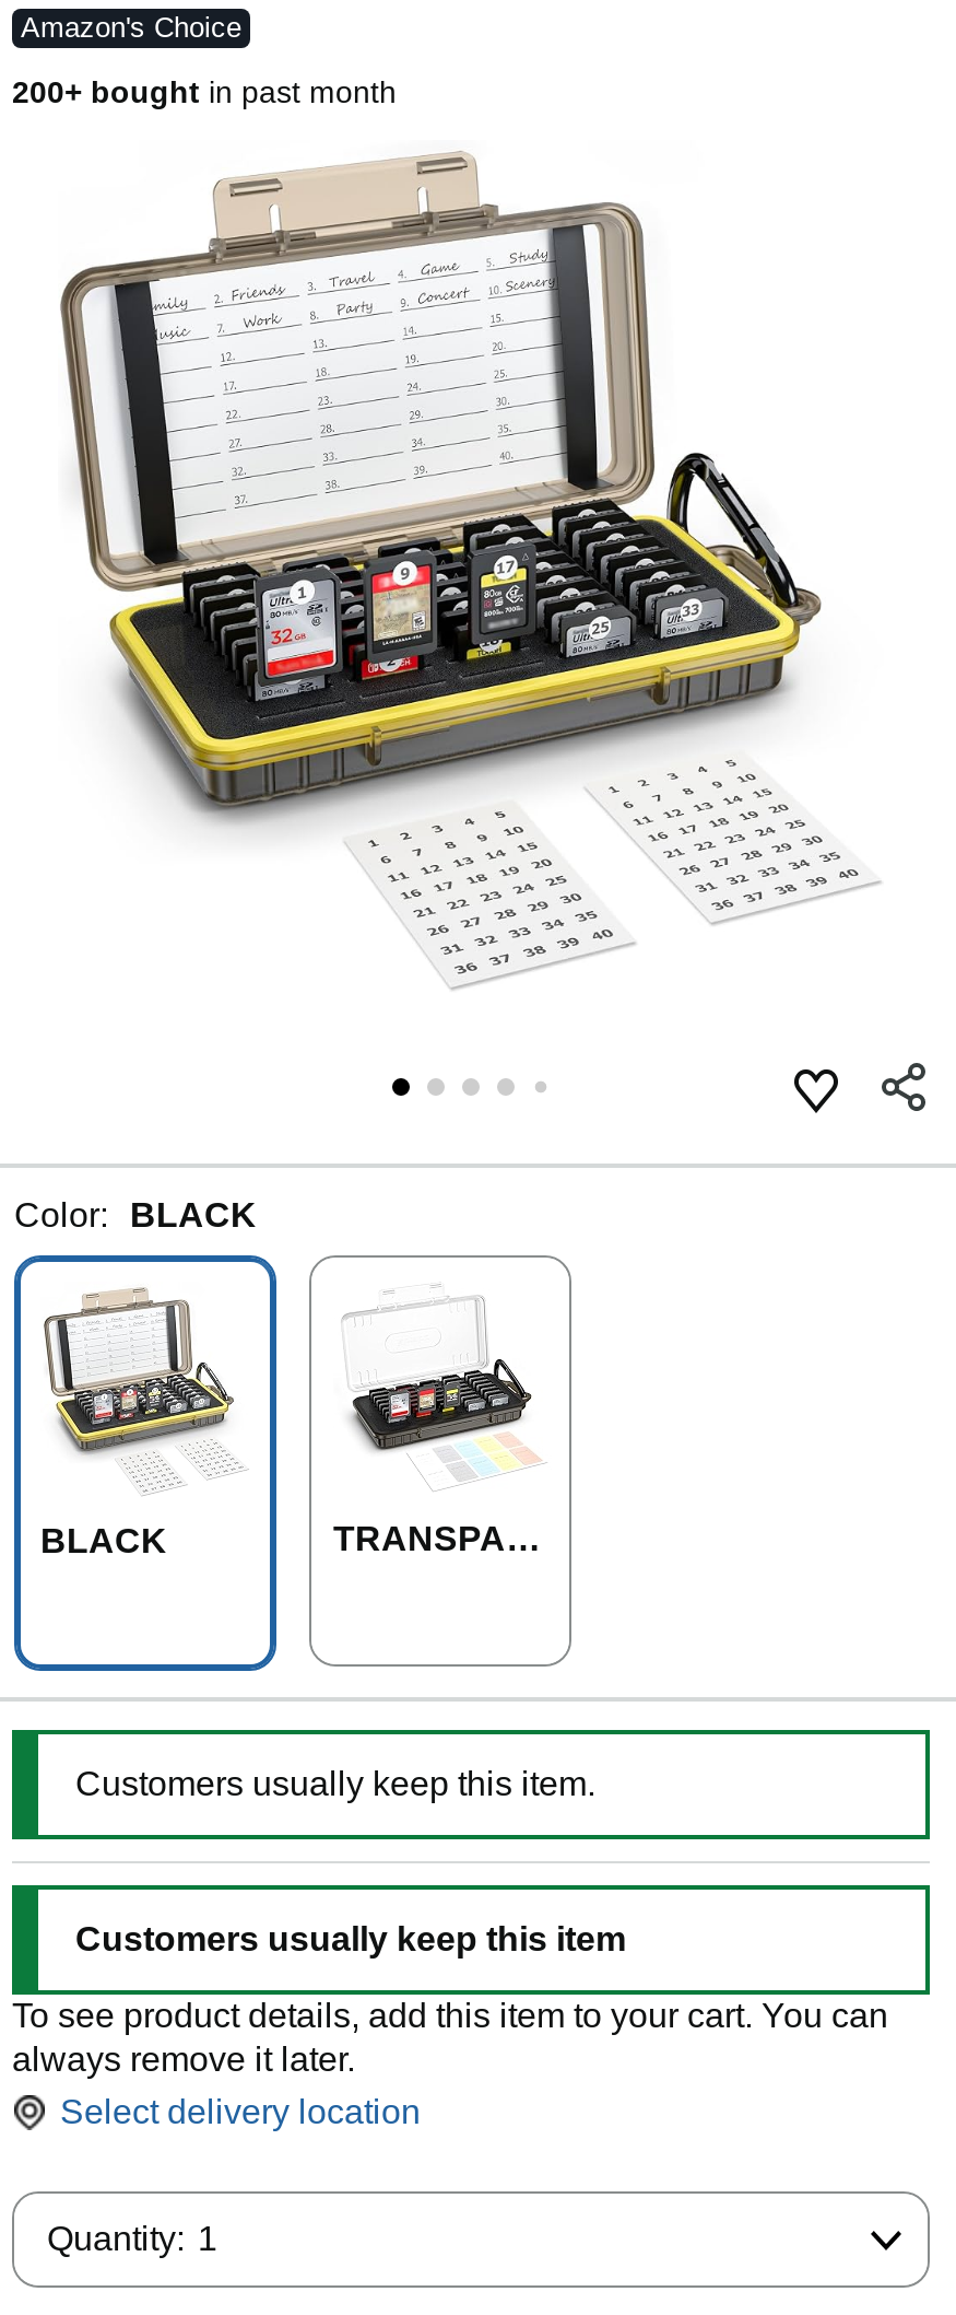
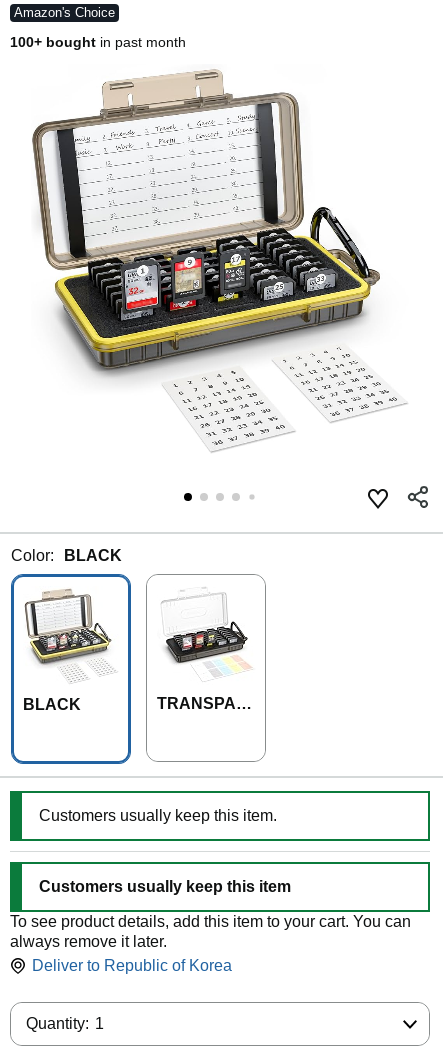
- 200+ bought in past month
+ 100+ bought in past month

- Select delivery location
+ Deliver to Republic of Korea
